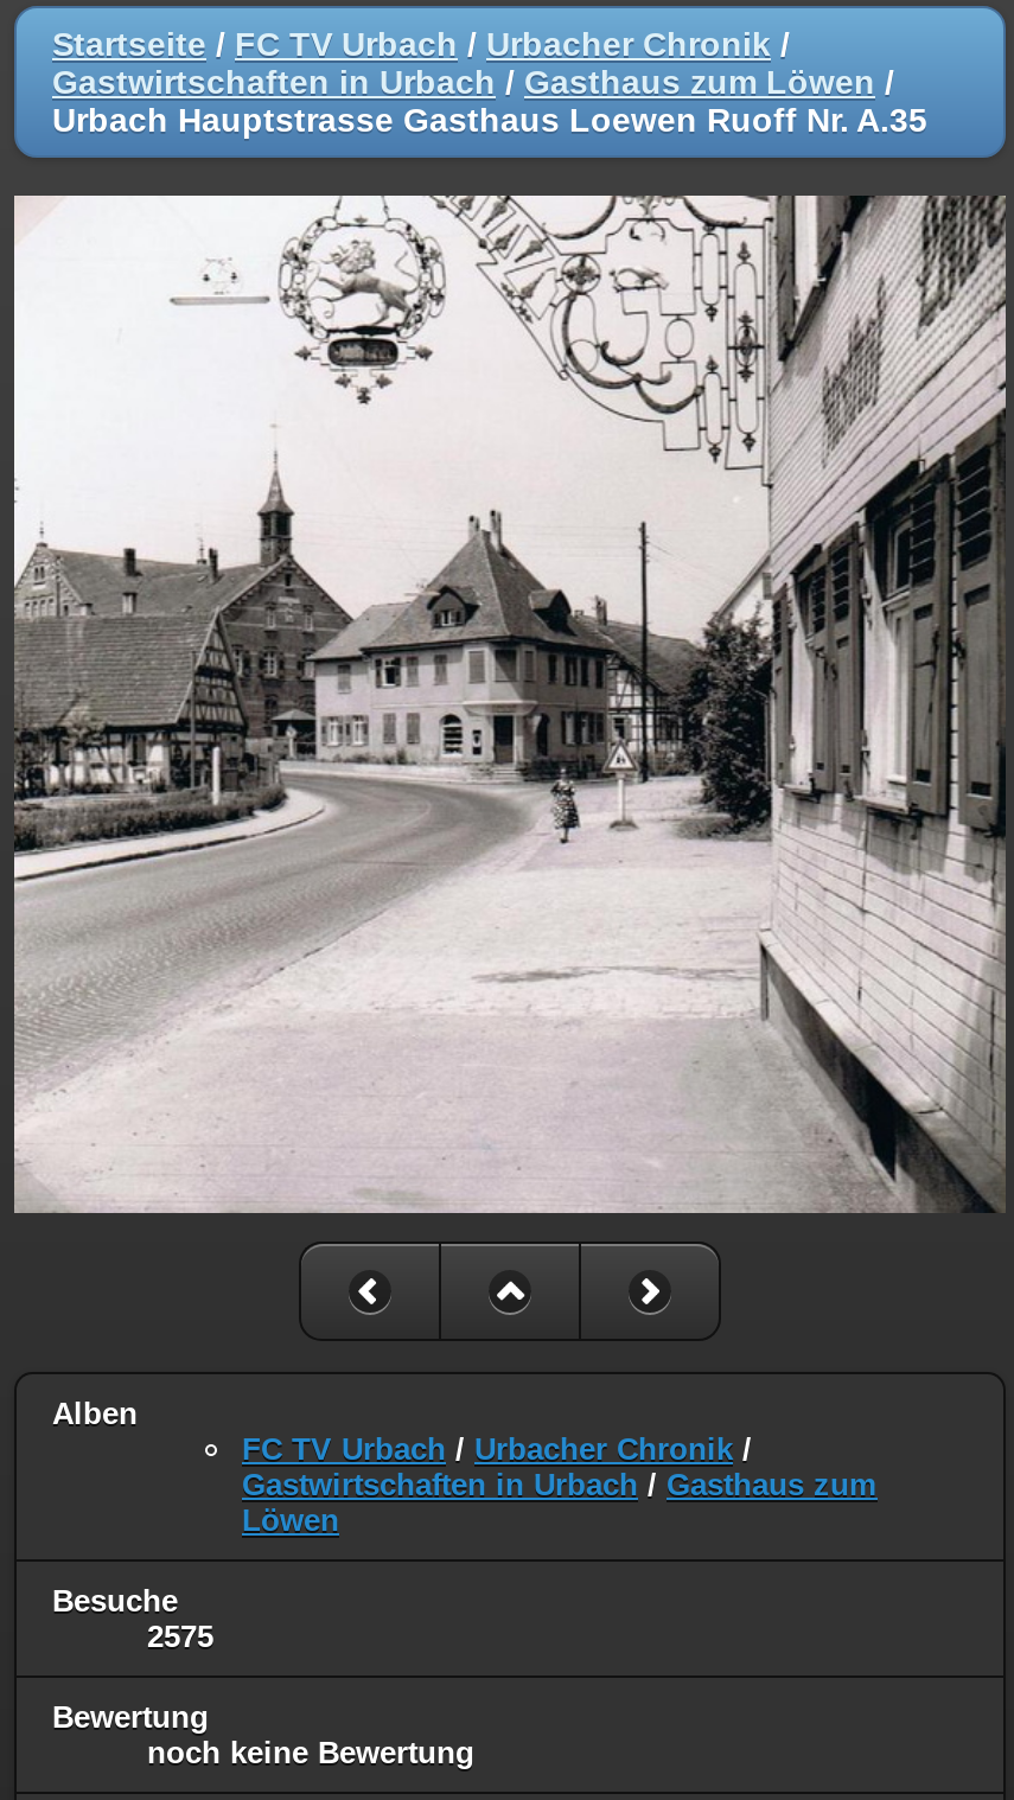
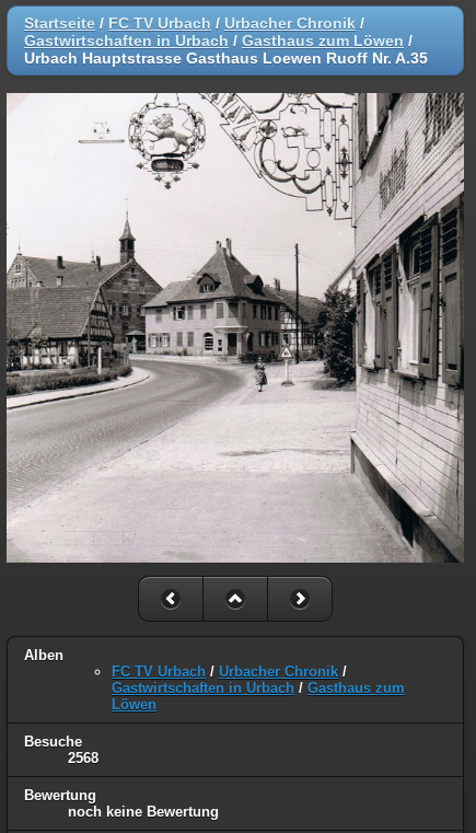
- 2575
+ 2568
